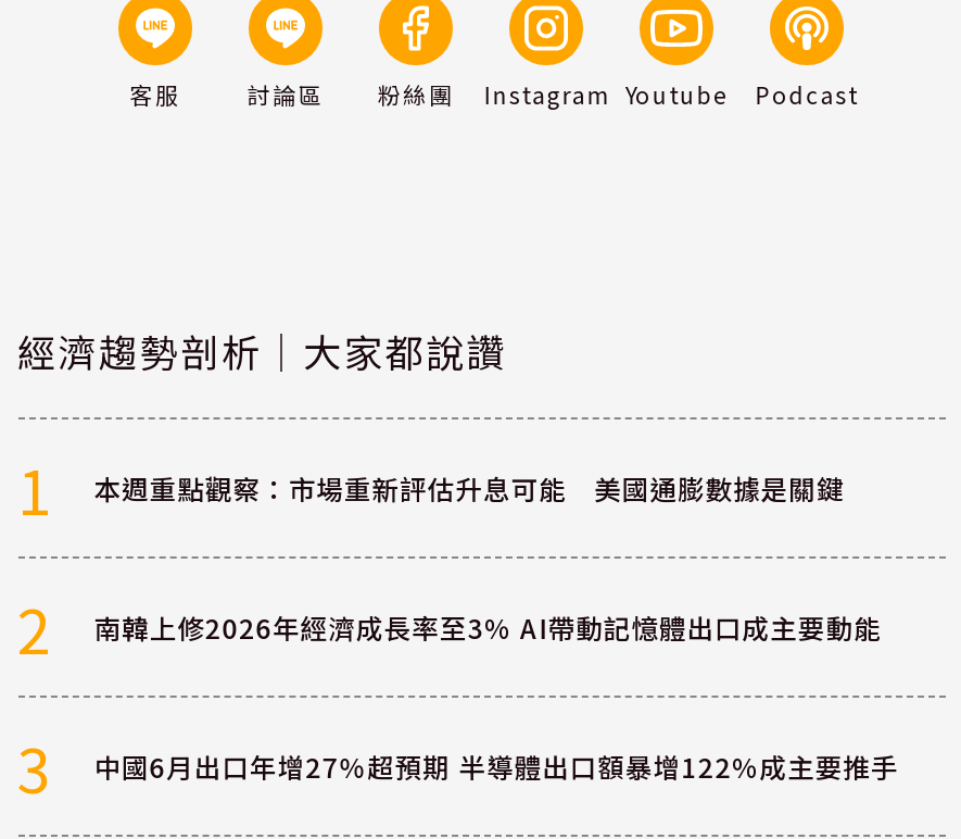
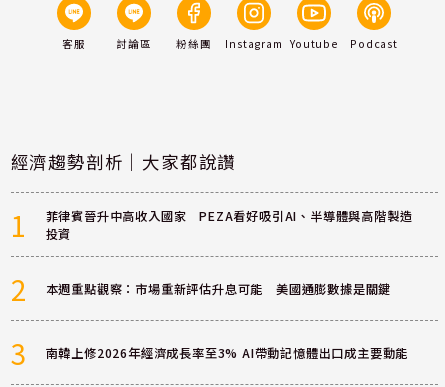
moved down: 本週重點觀察：市場重新評估升息可能 美國通膨數據是關鍵

+ 菲律賓晉升中高收入國家 PEZA看好吸引AI、半導體與高階製造
+ 投資

moved down: 南韓上修2026年經濟成長率至3% AI帶動記憶體出口成主要動能

- 中國6月出口年增27%超預期 半導體出口額暴增122%成主要推手
